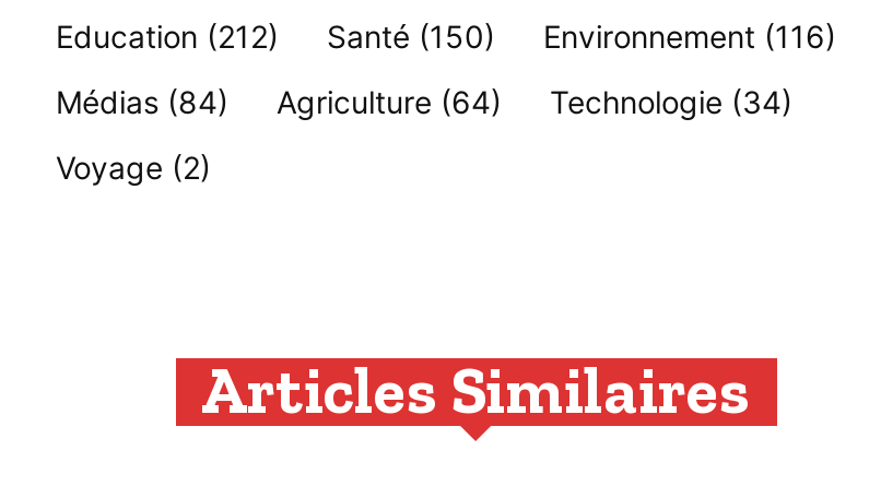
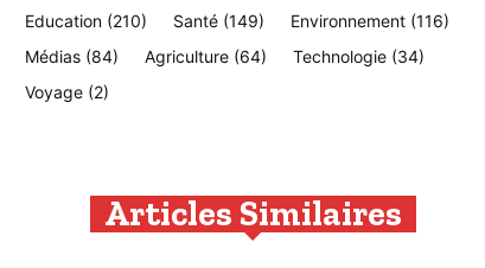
- Education (212)
+ Education (210)

- Santé (150)
+ Santé (149)
